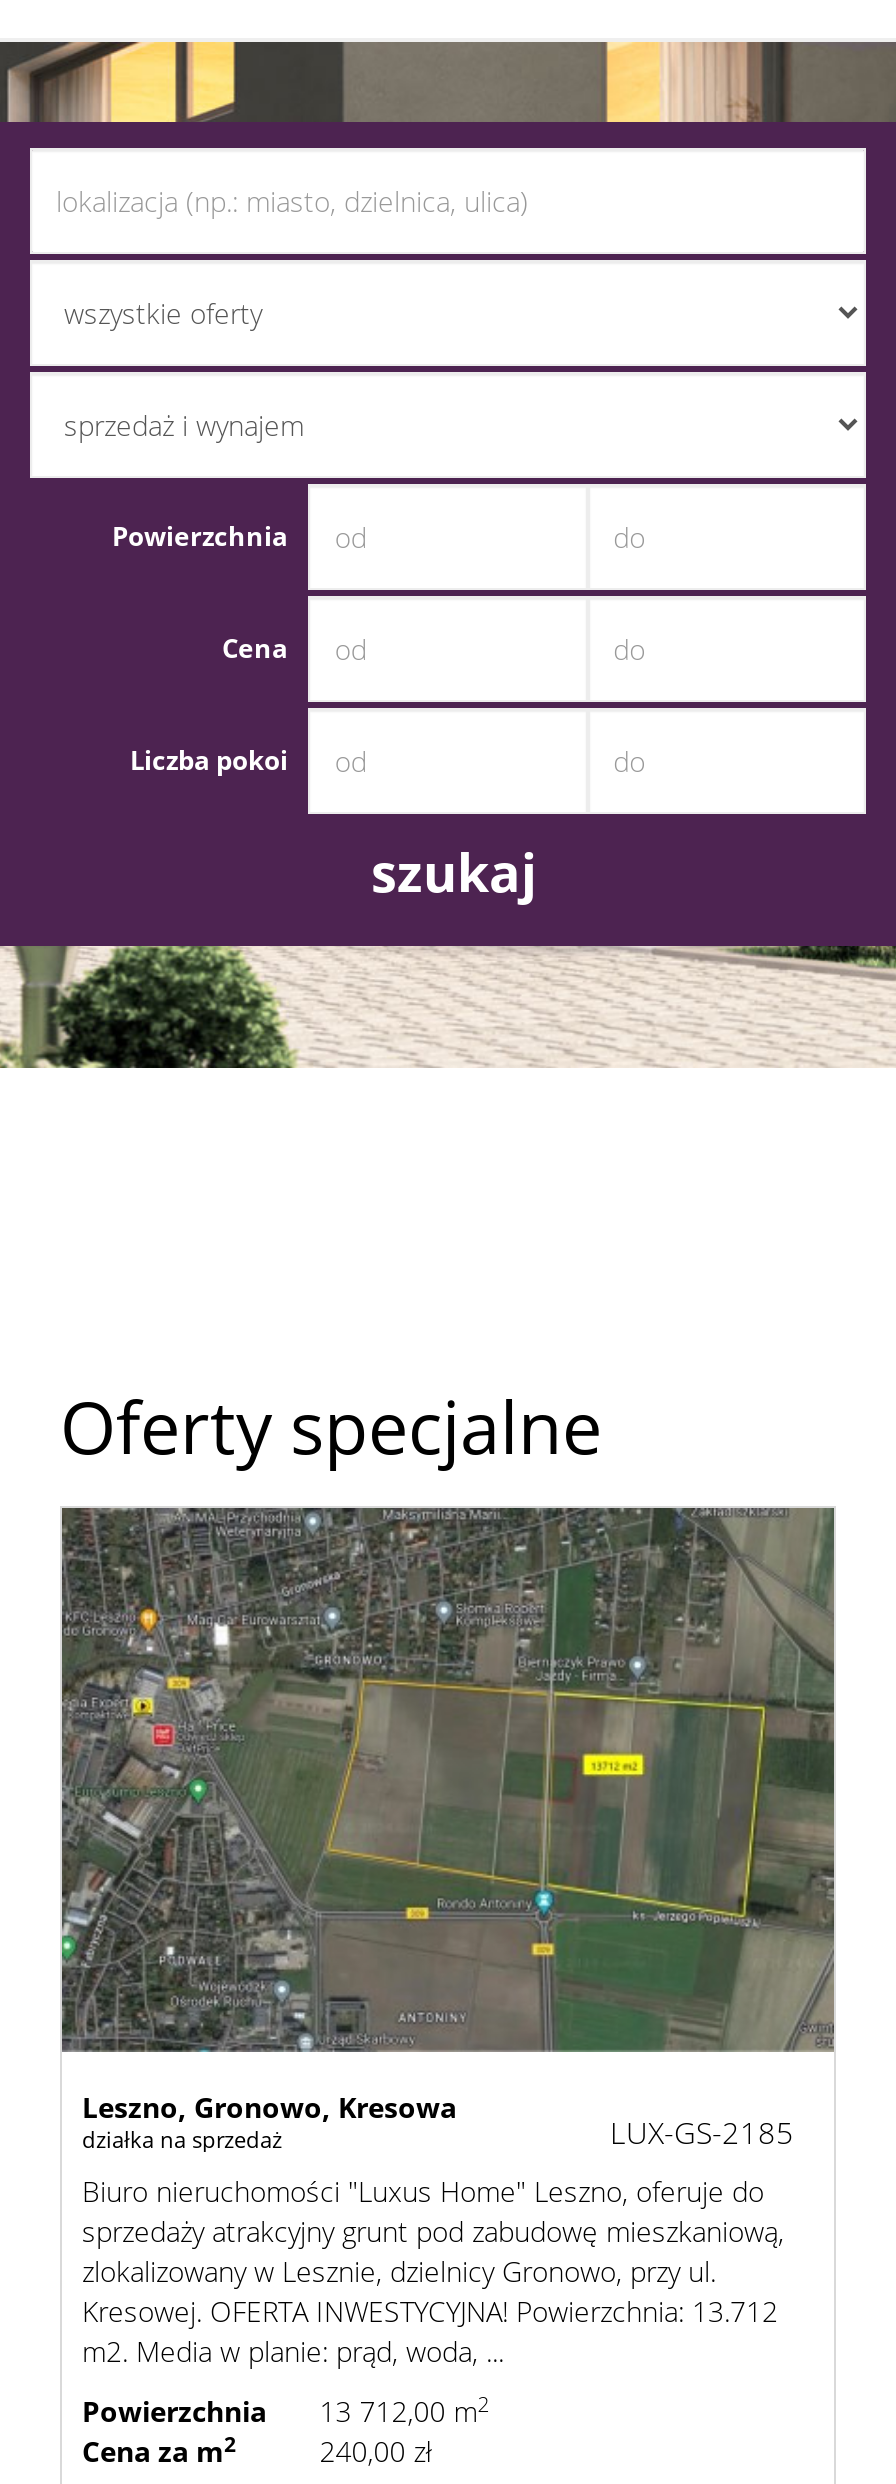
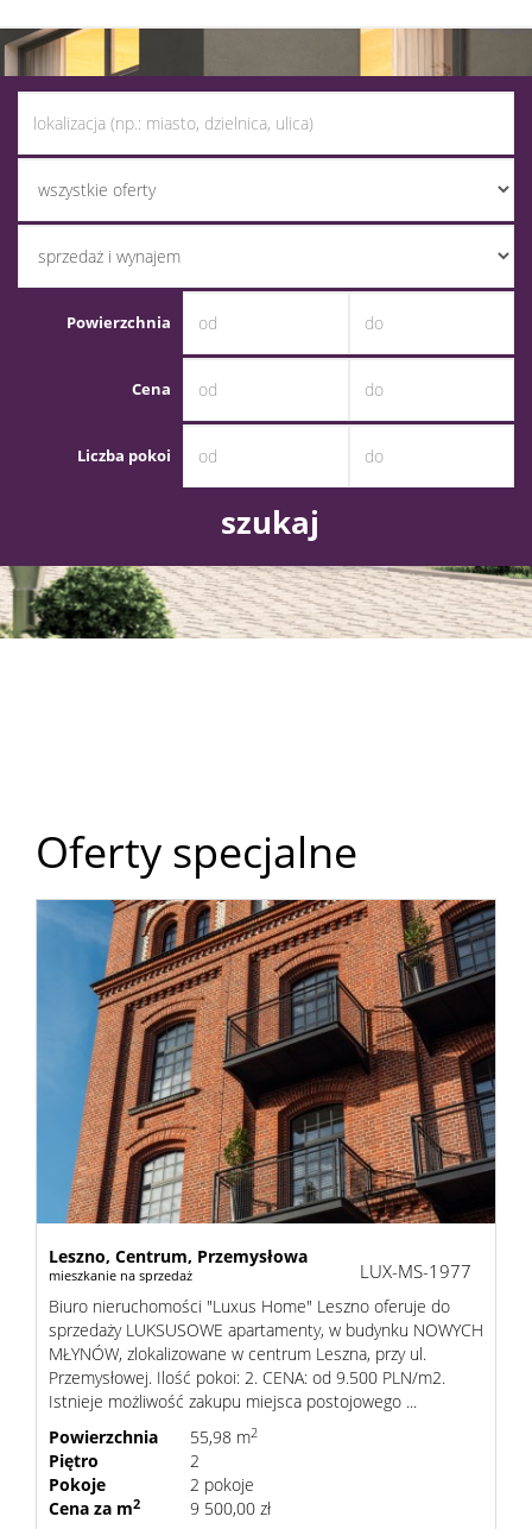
- [image]
- Leszno, Gronowo, Kresowa
- działka na sprzedaż
- LUX-GS-2185
+ [image]
+ Leszno, Centrum, Przemysłowa
+ mieszkanie na sprzedaż
+ LUX-MS-1977

- Biuro nieruchomości "Luxus Home" Leszno, oferuje do
- sprzedaży atrakcyjny grunt pod zabudowę mieszkaniową,
- zlokalizowany w Lesznie, dzielnicy Gronowo, przy ul.
- Kresowej. OFERTA INWESTYCYJNA! Powierzchnia: 13.712
- m2. Media w planie: prąd, woda, ...
+ Biuro nieruchomości "Luxus Home" Leszno oferuje do
+ sprzedaży LUKSUSOWE apartamenty, w budynku NOWYCH
+ MŁYNÓW, zlokalizowane w centrum Leszna, przy ul.
+ Przemysłowej. Ilość pokoi: 2. CENA: od 9.500 PLN/m2.
+ Istnieje możliwość zakupu miejsca postojowego ...

- 13 712,00 m2
+ 55,98 m2
+ Piętro
+ 2
+ Pokoje
+ 2 pokoje

- 240,00 zł
+ 9 500,00 zł
